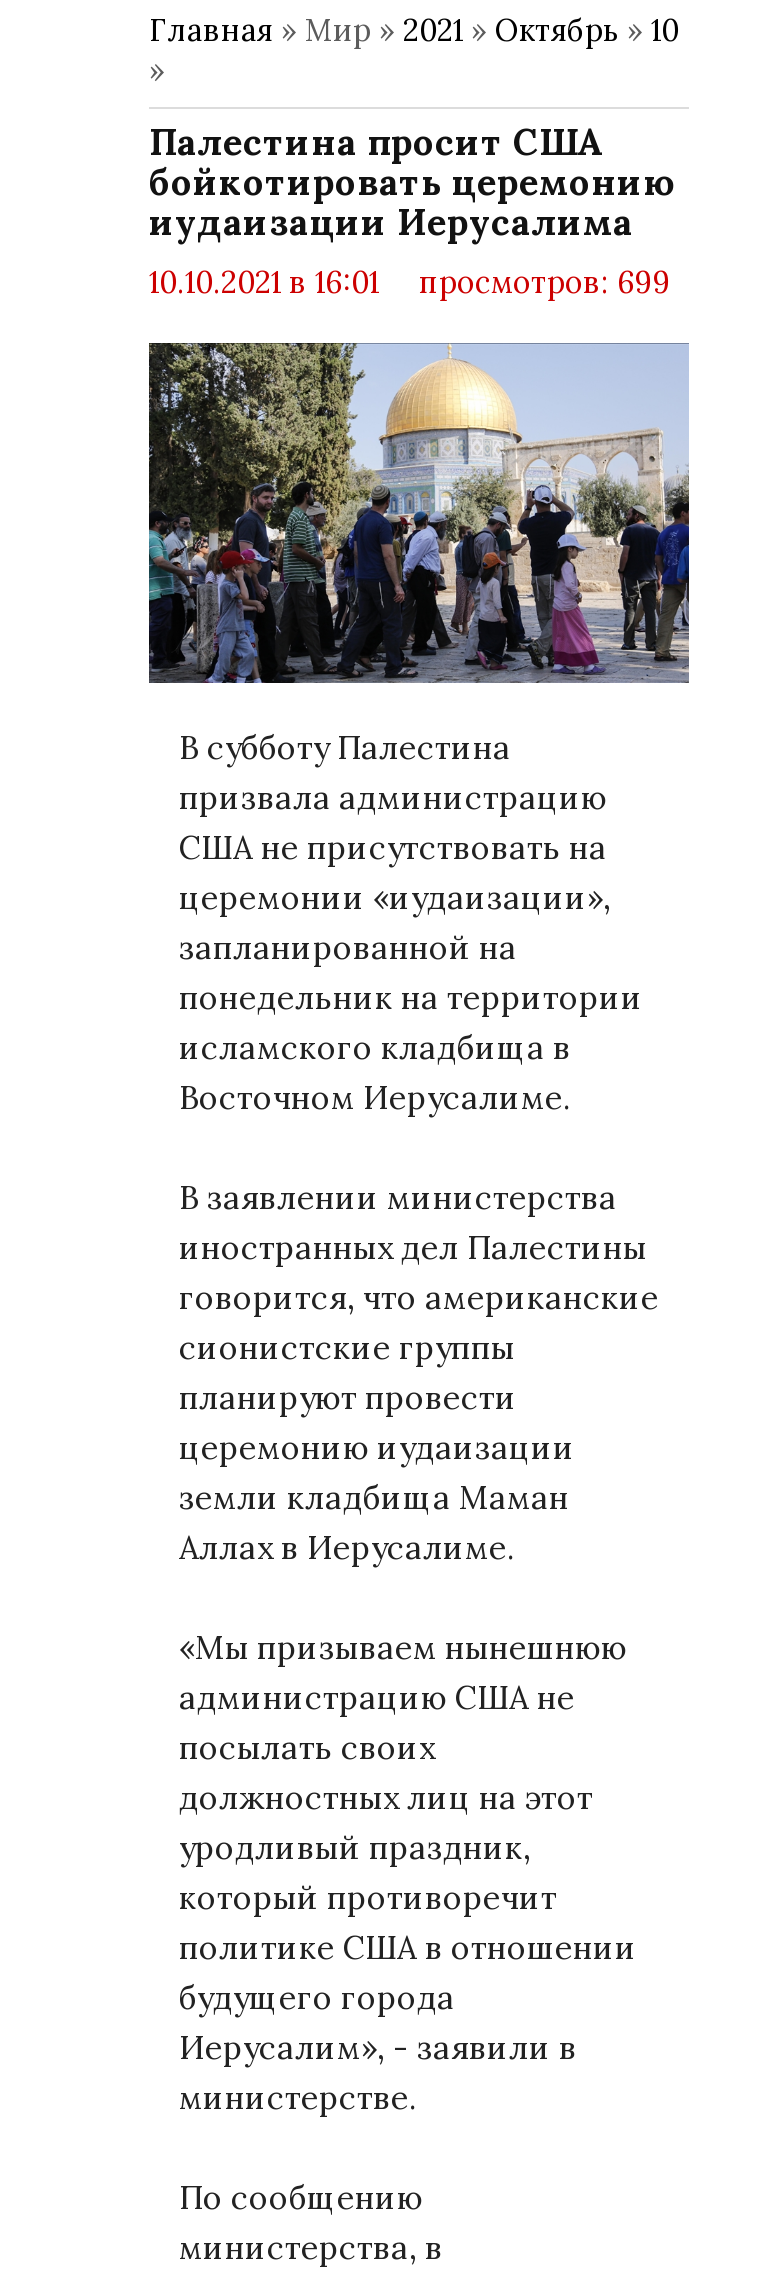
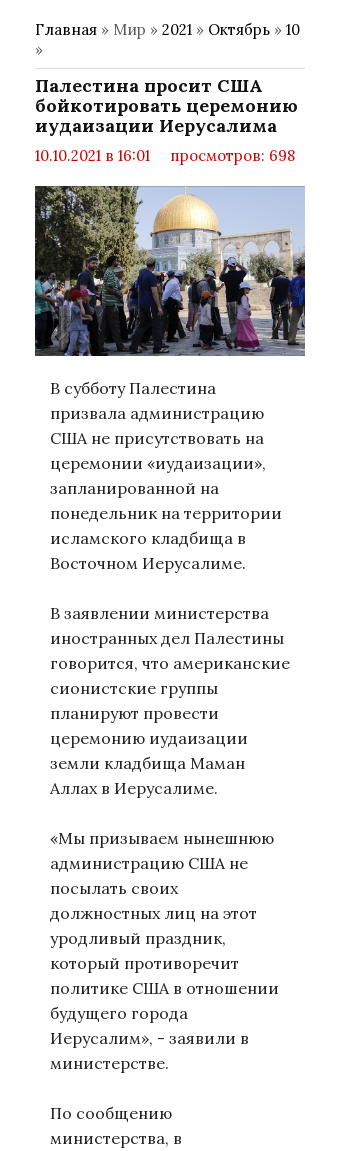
- 10.10.2021 в 16:01 просмотров: 699
+ 10.10.2021 в 16:01 просмотров: 698
